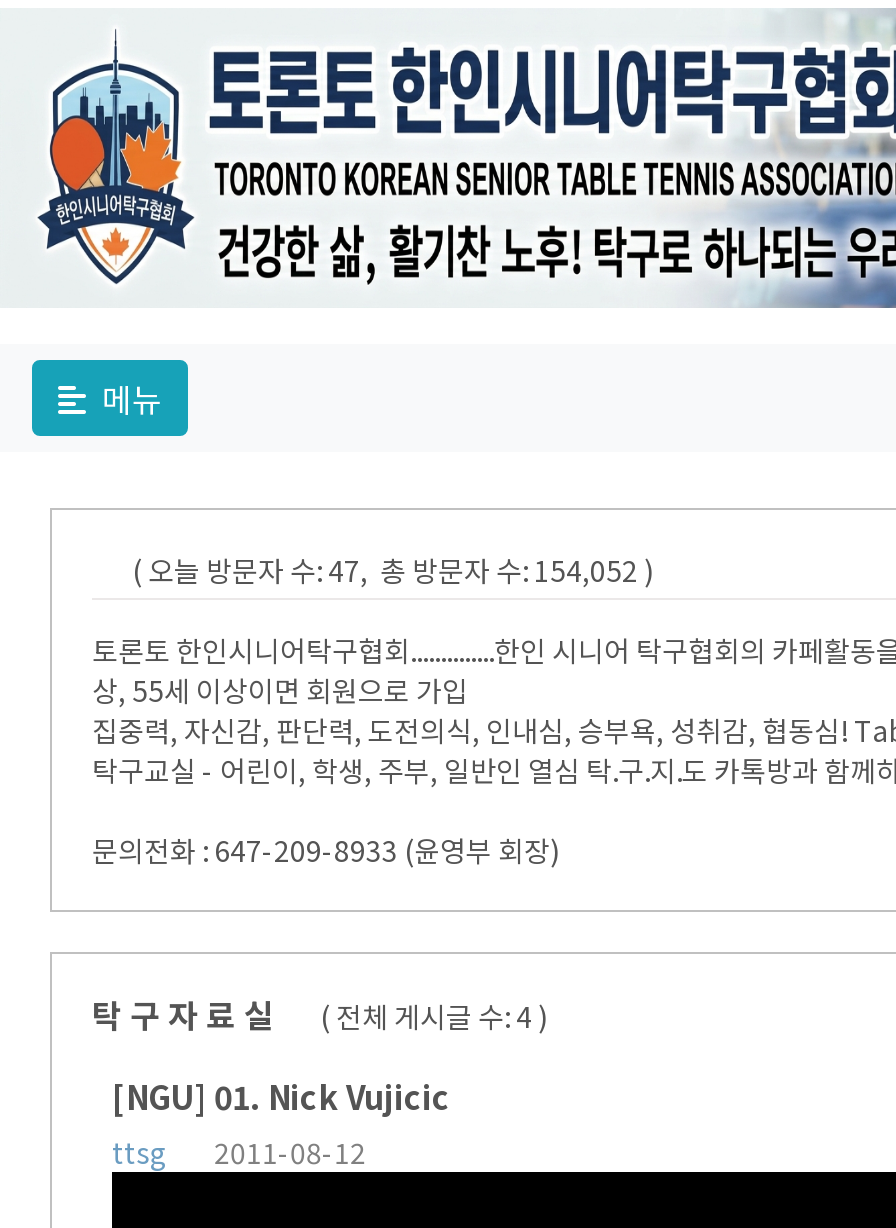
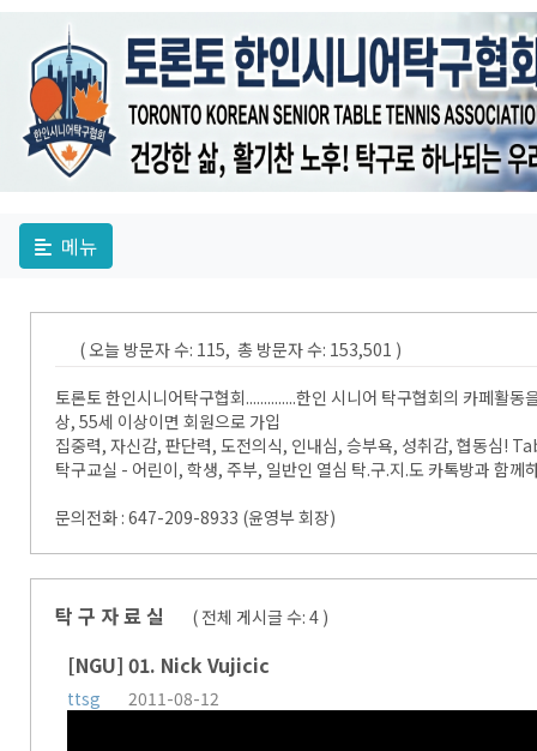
- ( 오늘 방문자 수: 47, 총 방문자 수: 154,052 )
+ ( 오늘 방문자 수: 115, 총 방문자 수: 153,501 )
